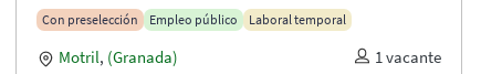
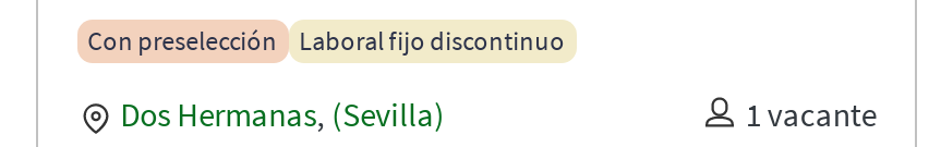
- Empleo público
- Laboral temporal
+ Laboral fijo discontinuo

- Motril, (Granada)
+ Dos Hermanas, (Sevilla)
